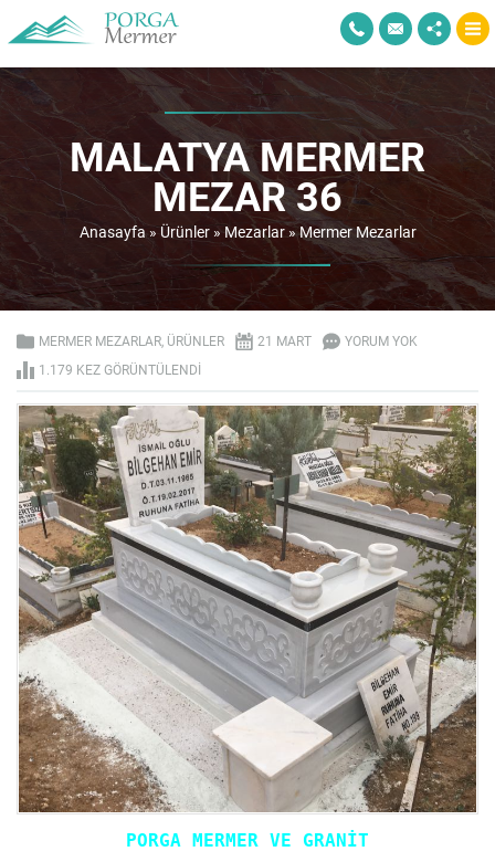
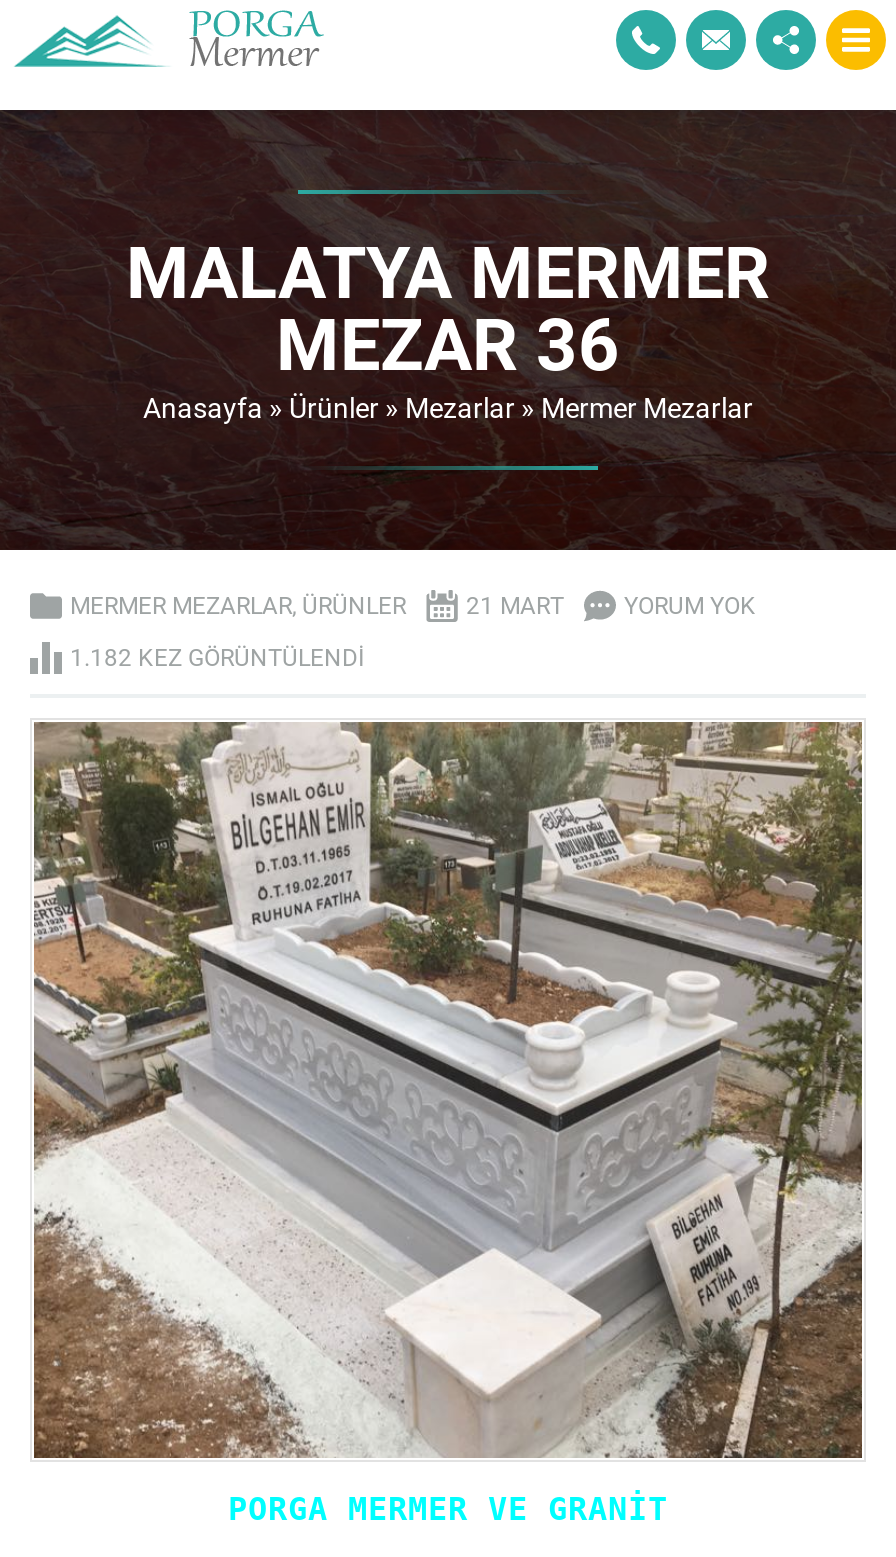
- 1.179 KEZ GÖRÜNTÜLENDI
+ 1.182 KEZ GÖRÜNTÜLENDI
